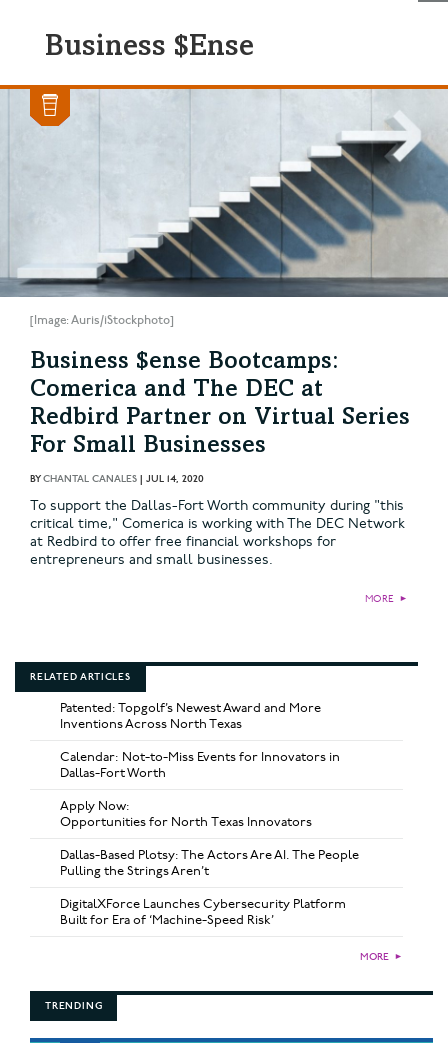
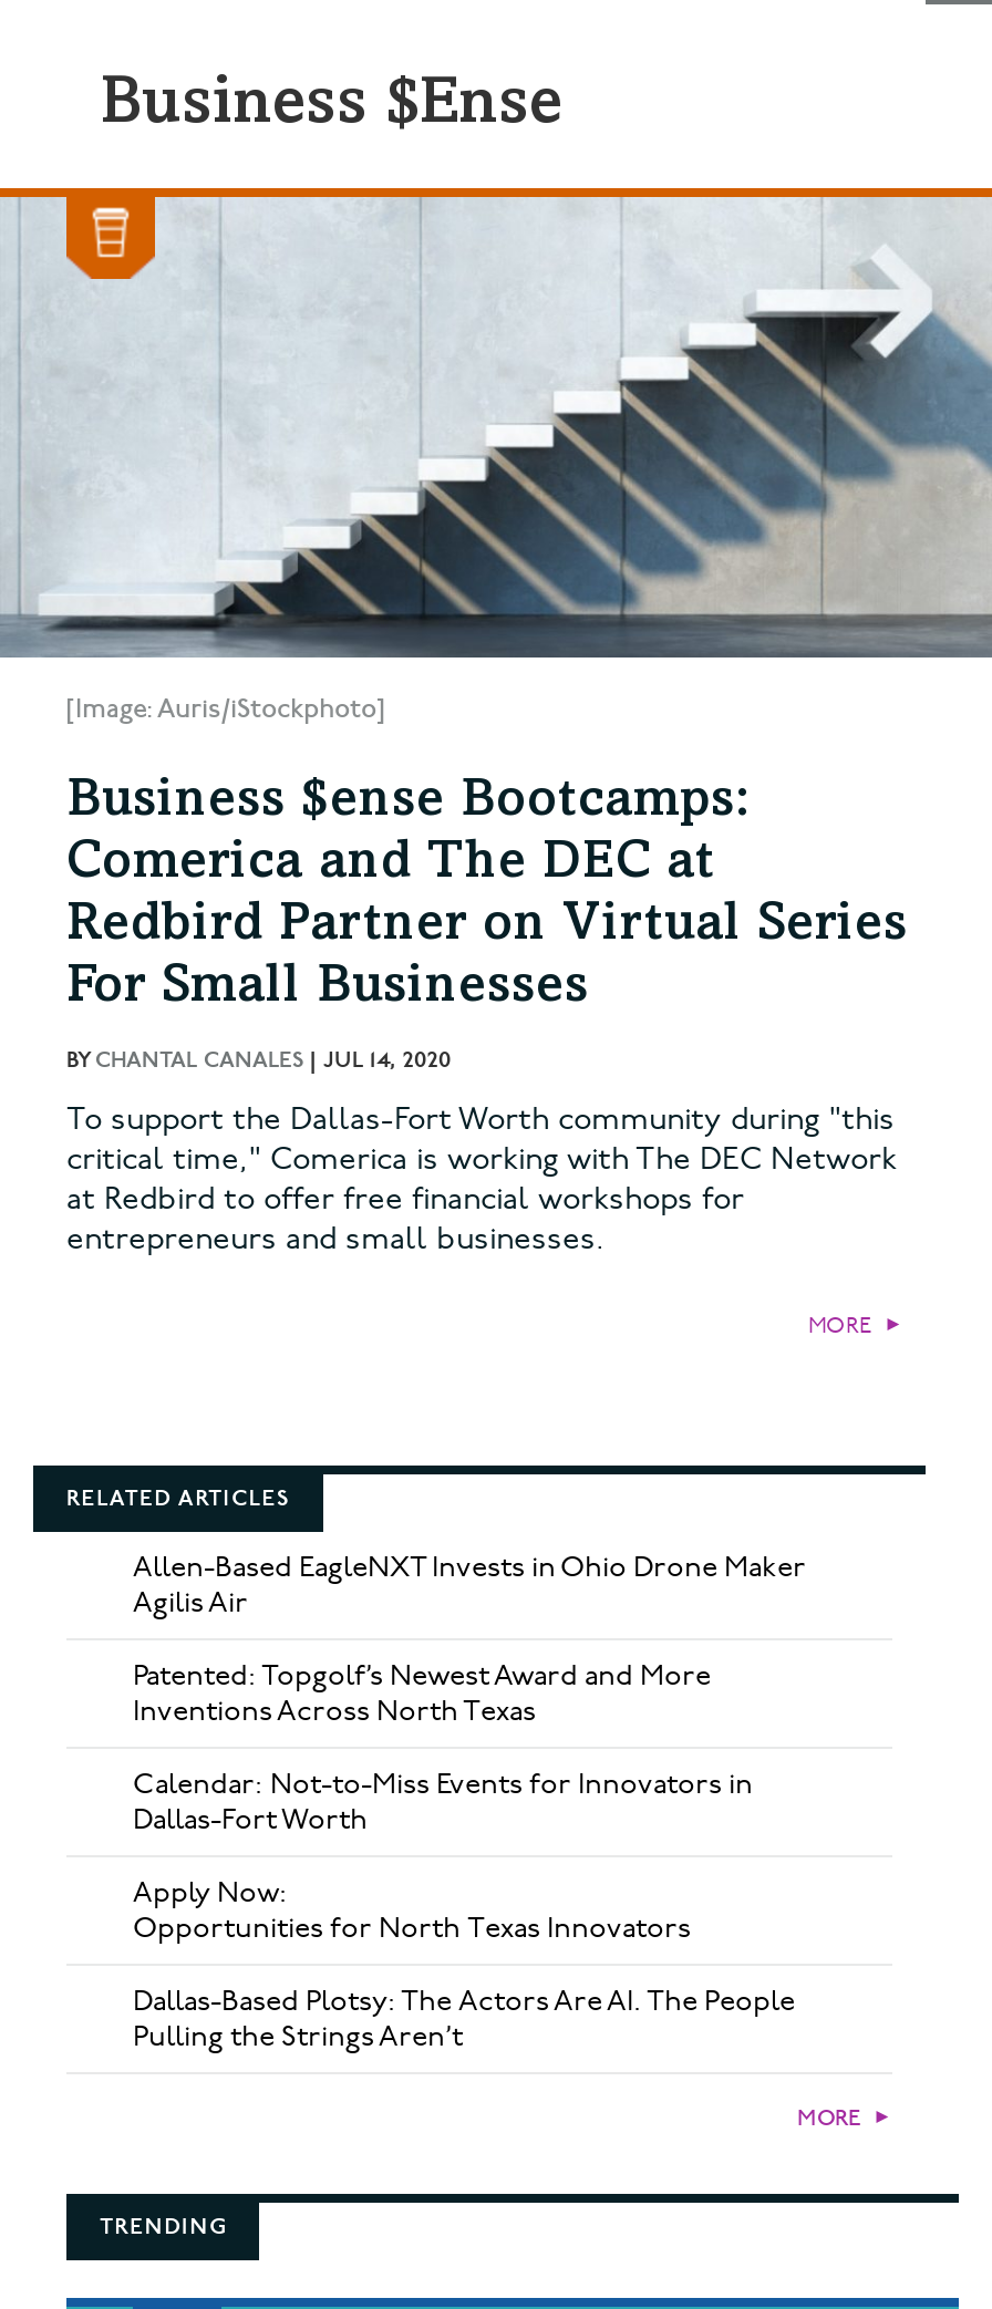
+ Allen-Based EagleNXT Invests in Ohio Drone Maker
+ Agilis Air

moved down: Patented: Topgolf’s Newest Award and More | Inventions Across North Texas | Calendar: Not-to-Miss Events for Innovators in | Dallas-Fort Worth | Apply Now: | Opportunities for North Texas Innovators | Dallas-Based Plotsy: The Actors Are AI. The People | Pulling the Strings Aren’t

- DigitalXForce Launches Cybersecurity Platform
- Built for Era of ‘Machine-Speed Risk’
